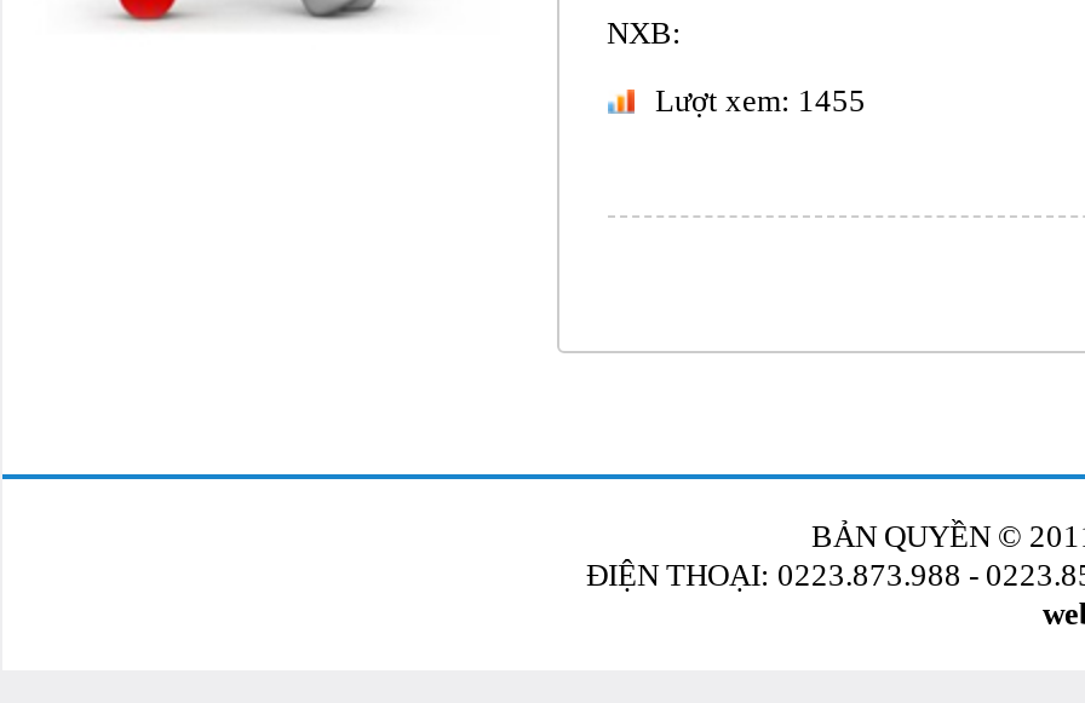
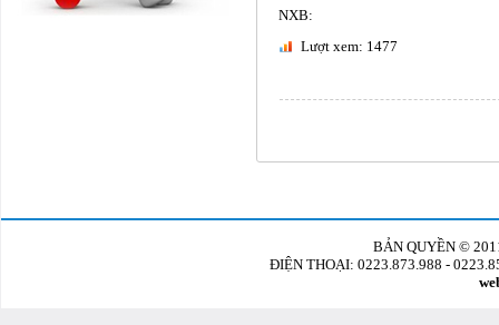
- Lượt xem: 1455
+ Lượt xem: 1477
